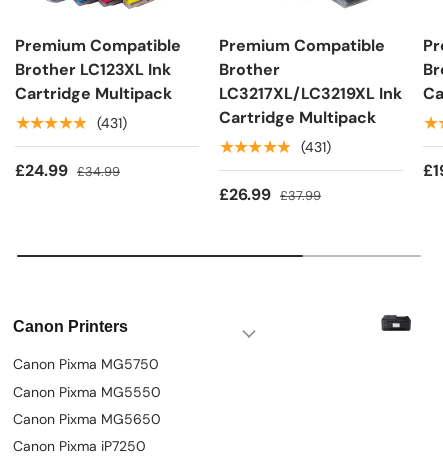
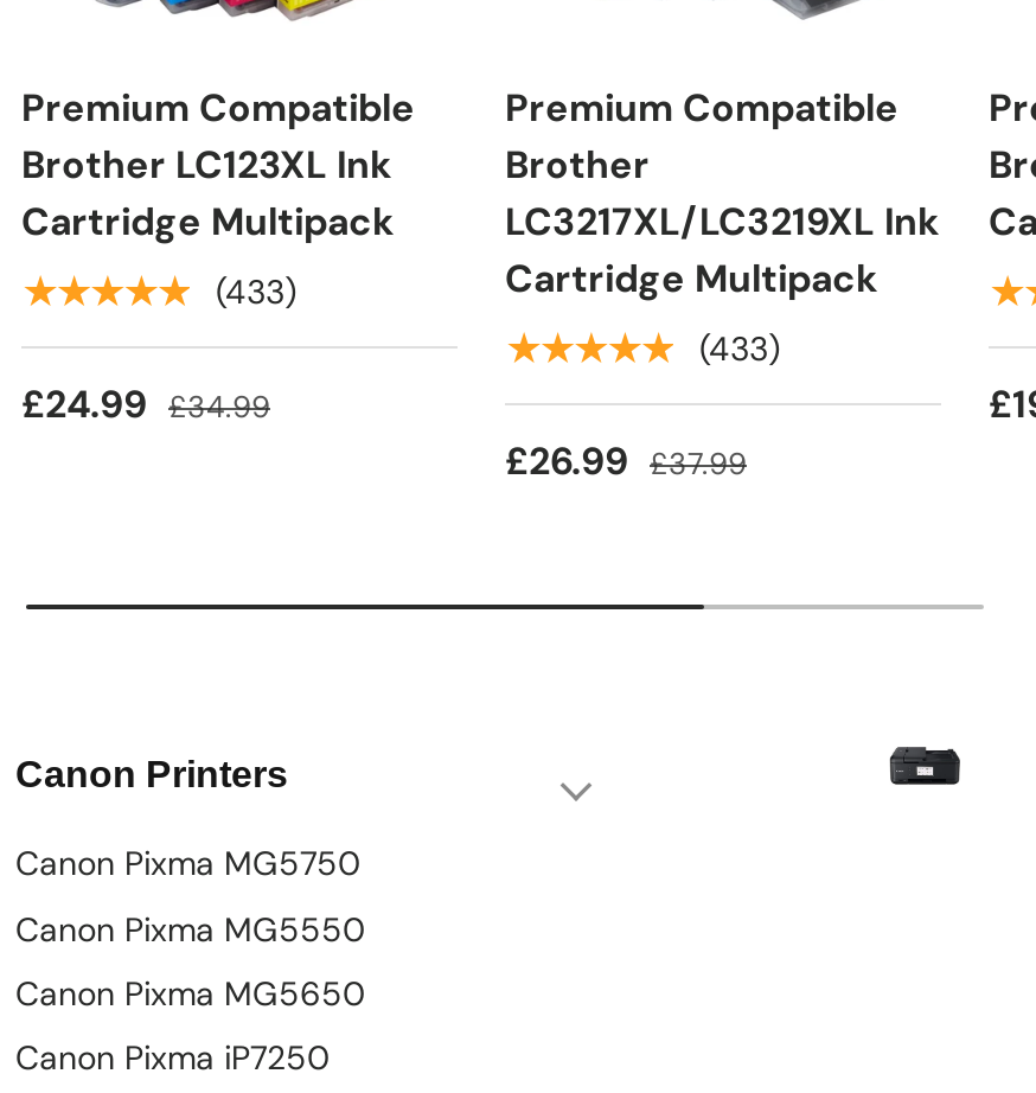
- (431)
+ (433)

- (431)
+ (433)
